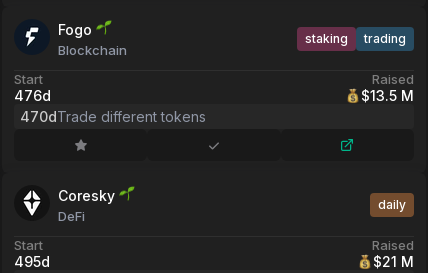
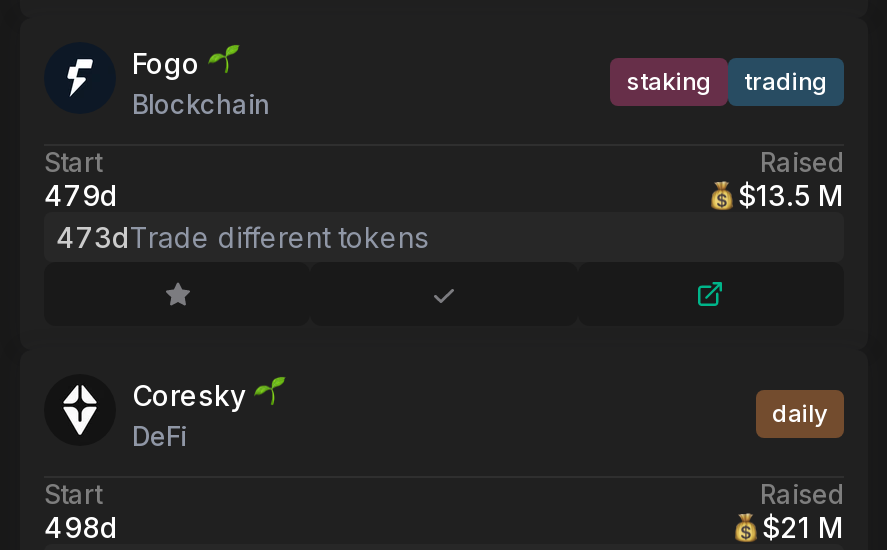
- 476d
+ 479d

- 470dTrade different tokens
+ 473dTrade different tokens

- 495d
+ 498d
